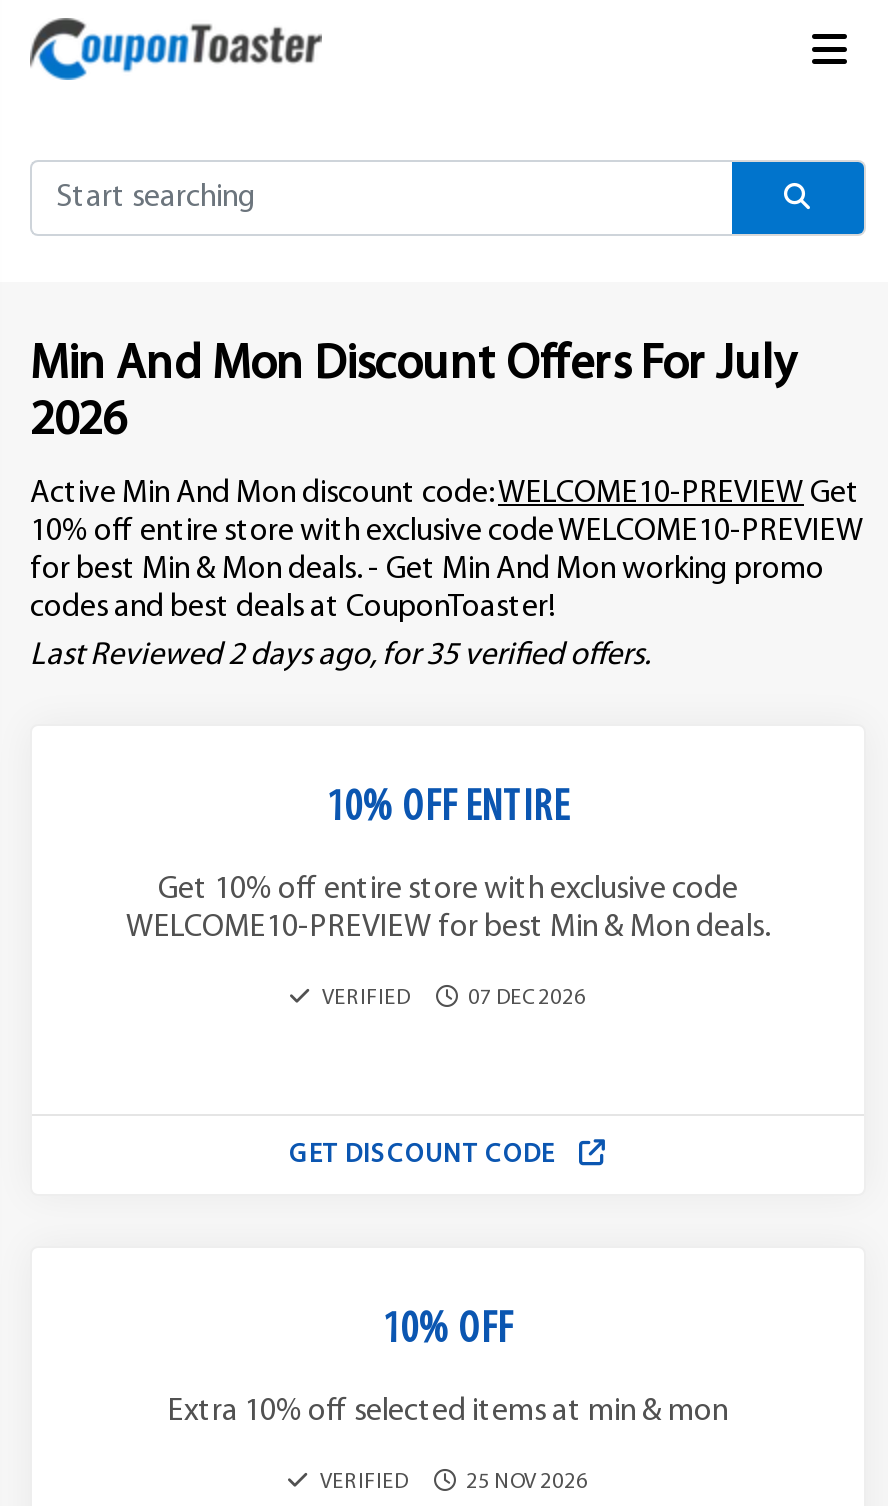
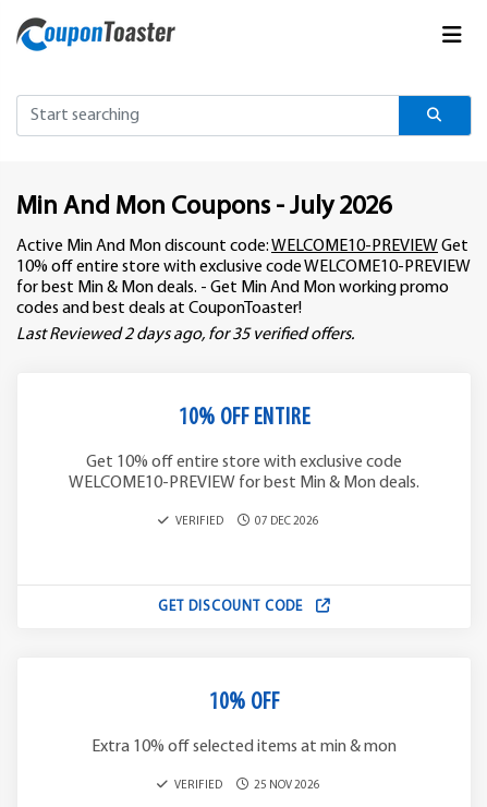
- Min And Mon Discount Offers For July
- 2026
+ Min And Mon Coupons - July 2026
